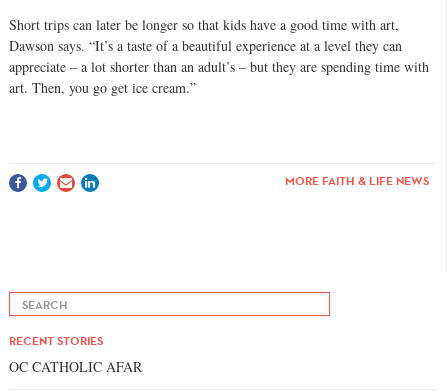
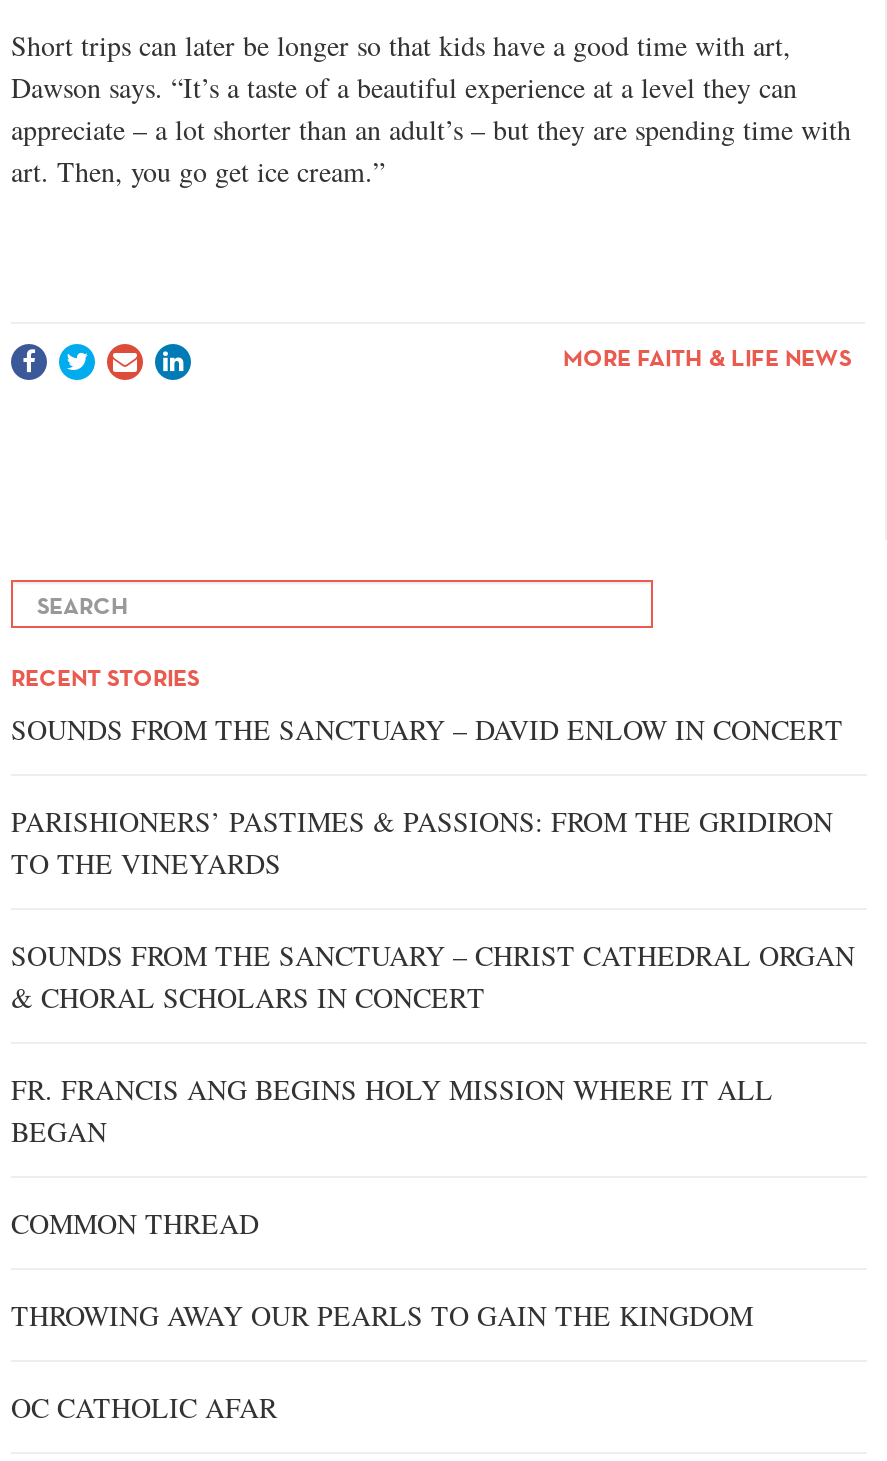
+ SOUNDS FROM THE SANCTUARY – DAVID ENLOW IN CONCERT
+ PARISHIONERS’ PASTIMES & PASSIONS: FROM THE GRIDIRON
+ TO THE VINEYARDS
+ SOUNDS FROM THE SANCTUARY – CHRIST CATHEDRAL ORGAN
+ & CHORAL SCHOLARS IN CONCERT
+ FR. FRANCIS ANG BEGINS HOLY MISSION WHERE IT ALL
+ BEGAN
+ COMMON THREAD
+ THROWING AWAY OUR PEARLS TO GAIN THE KINGDOM
